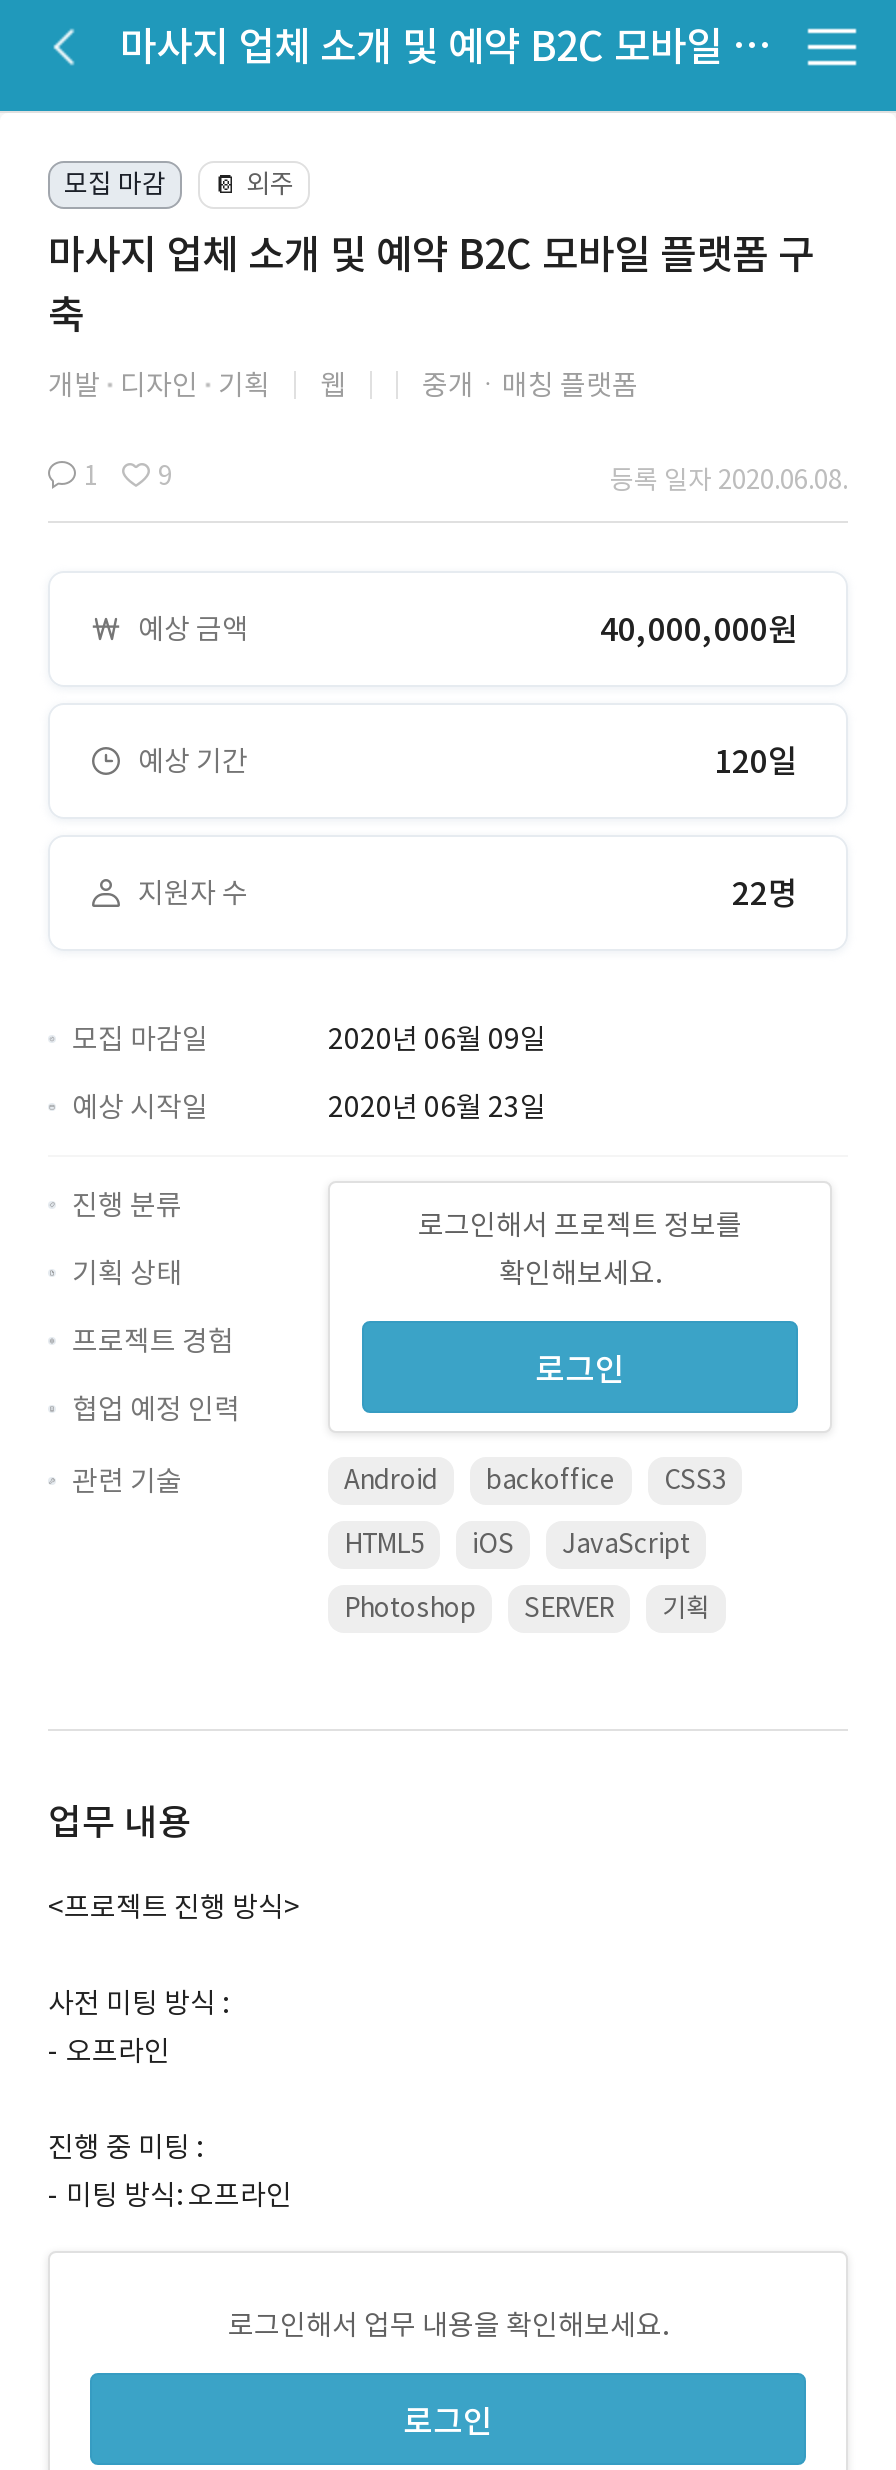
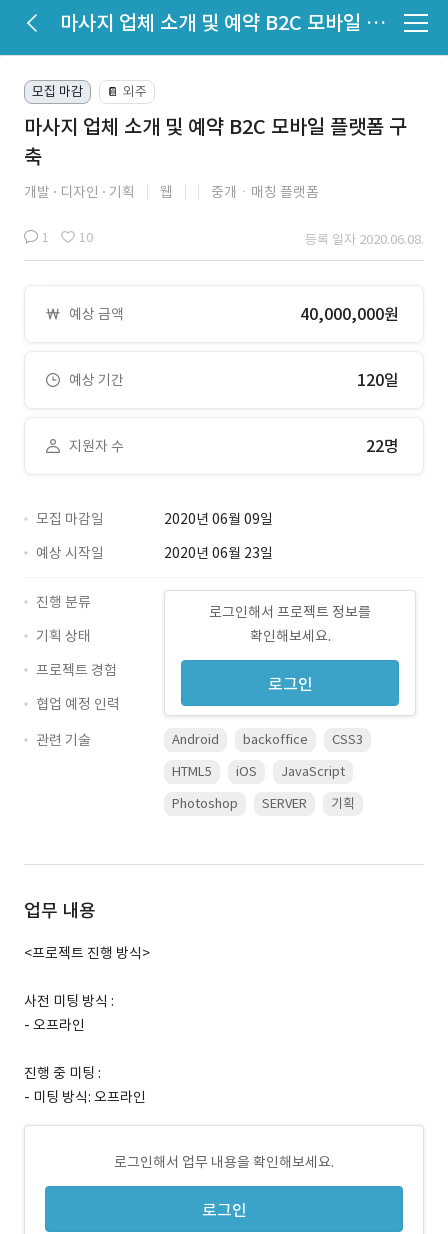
- 1 9
+ 1 10
